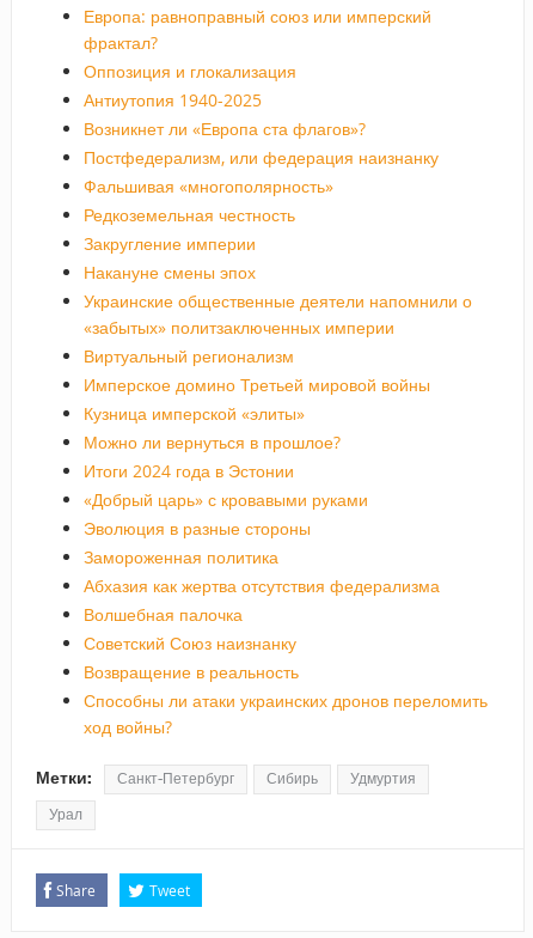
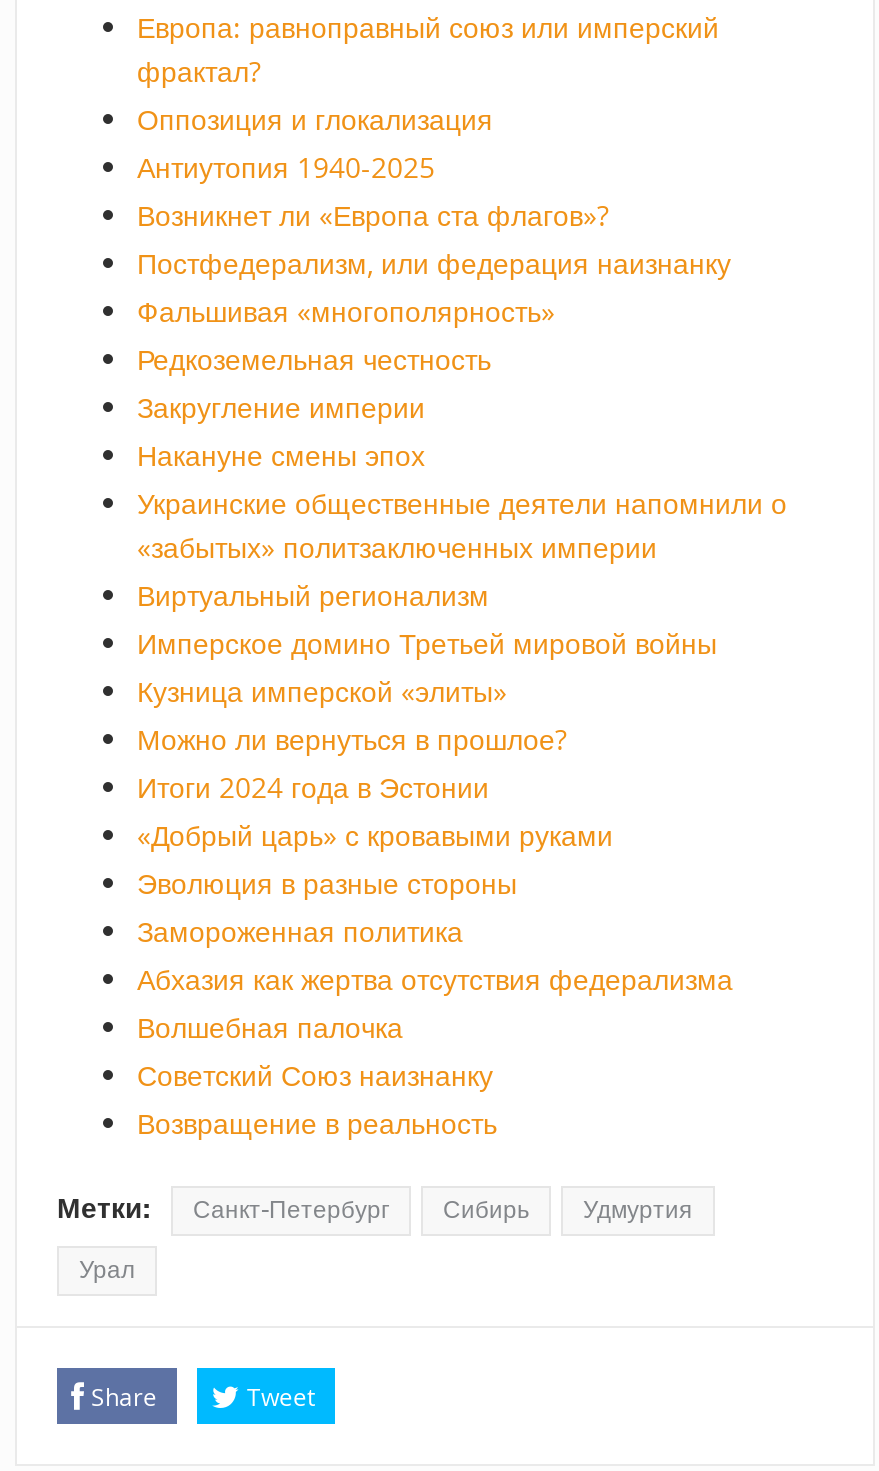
- Способны ли атаки украинских дронов переломить
- ход войны?
